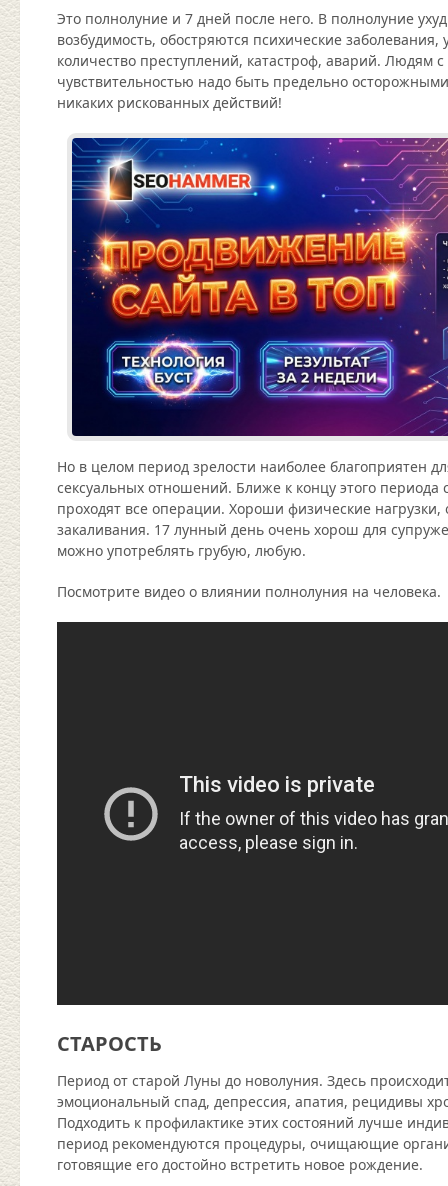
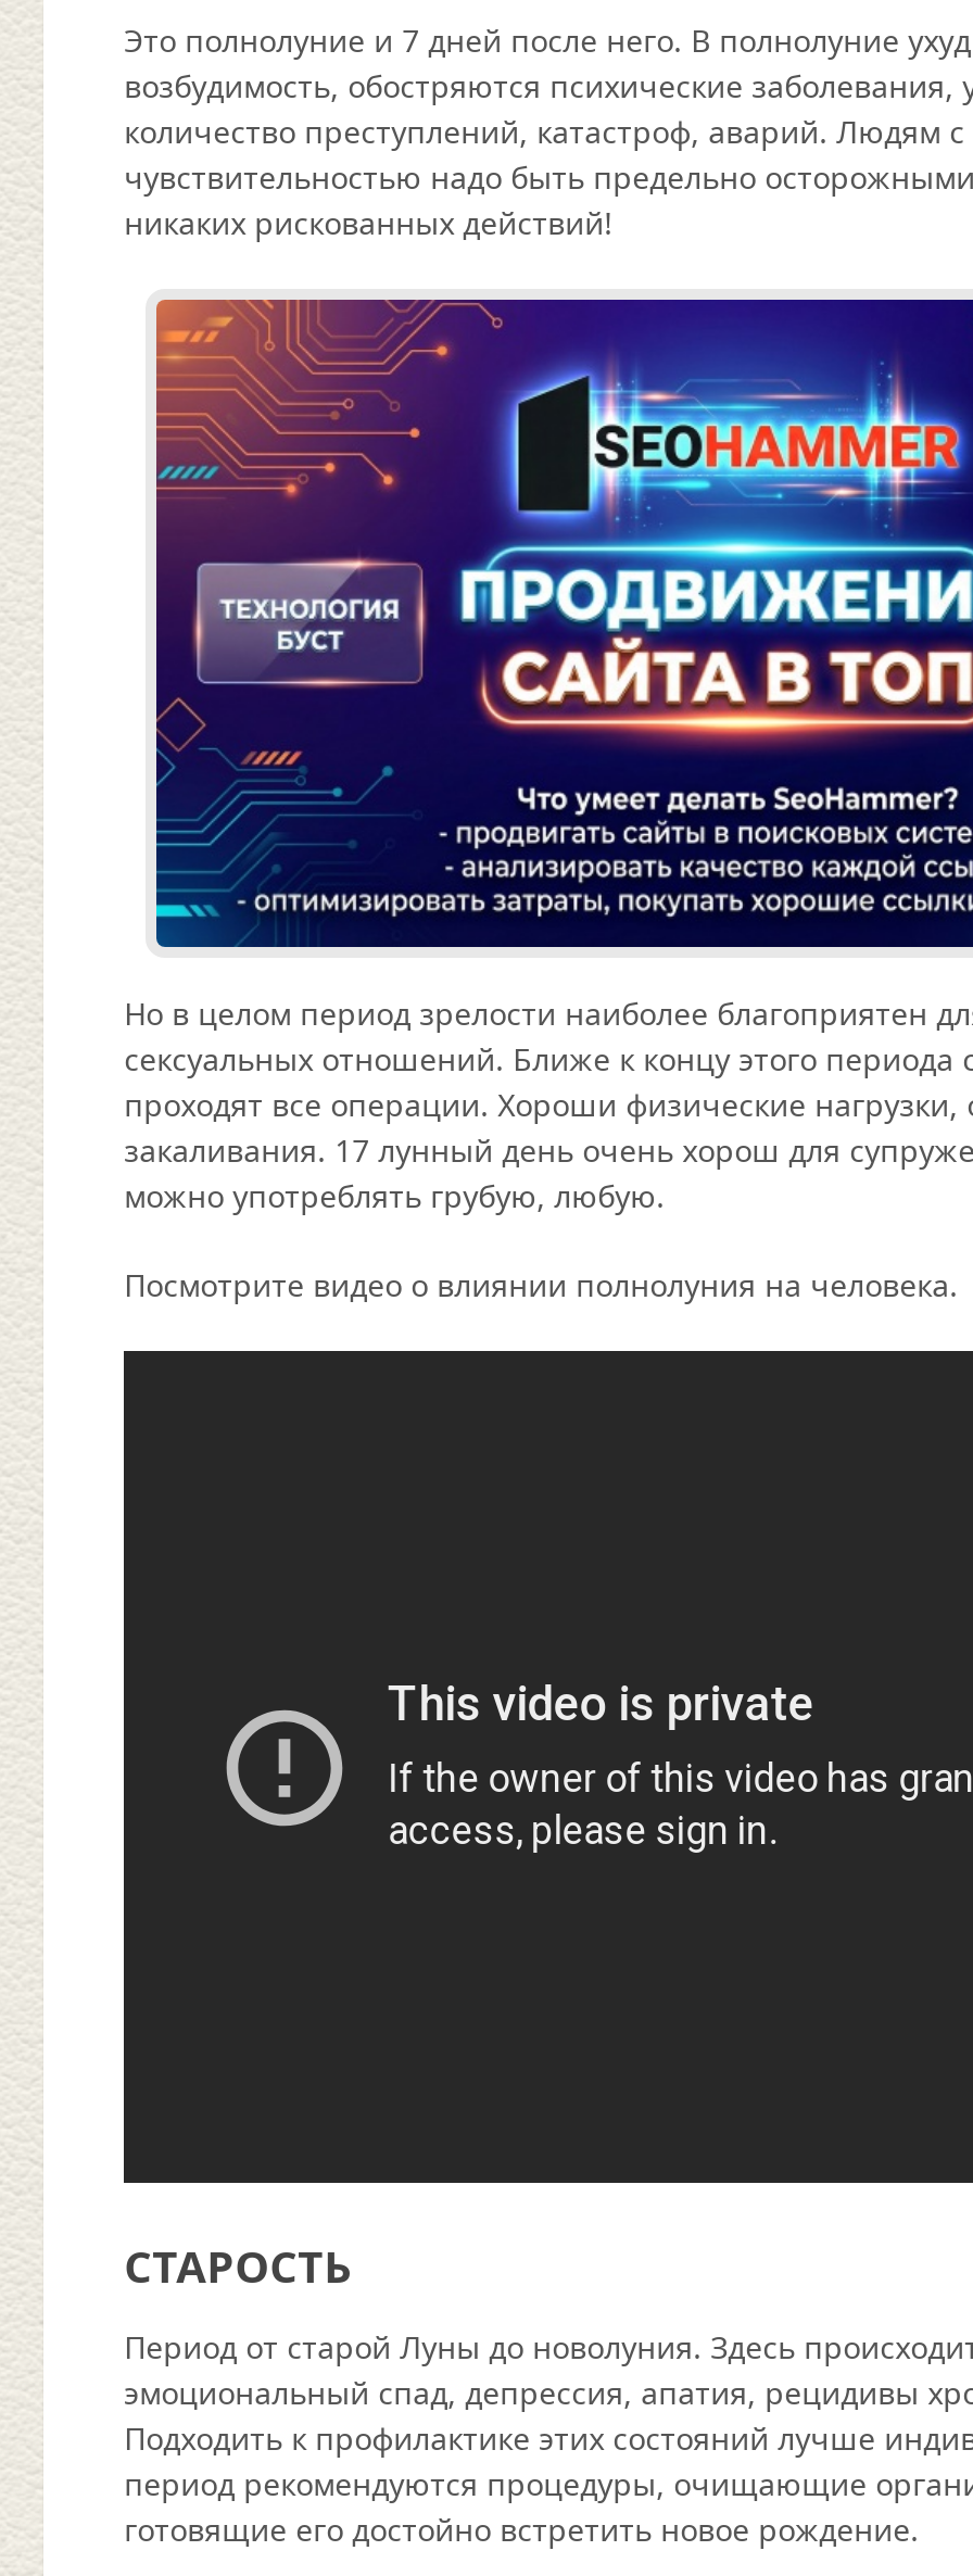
- [image]
+ [image]
